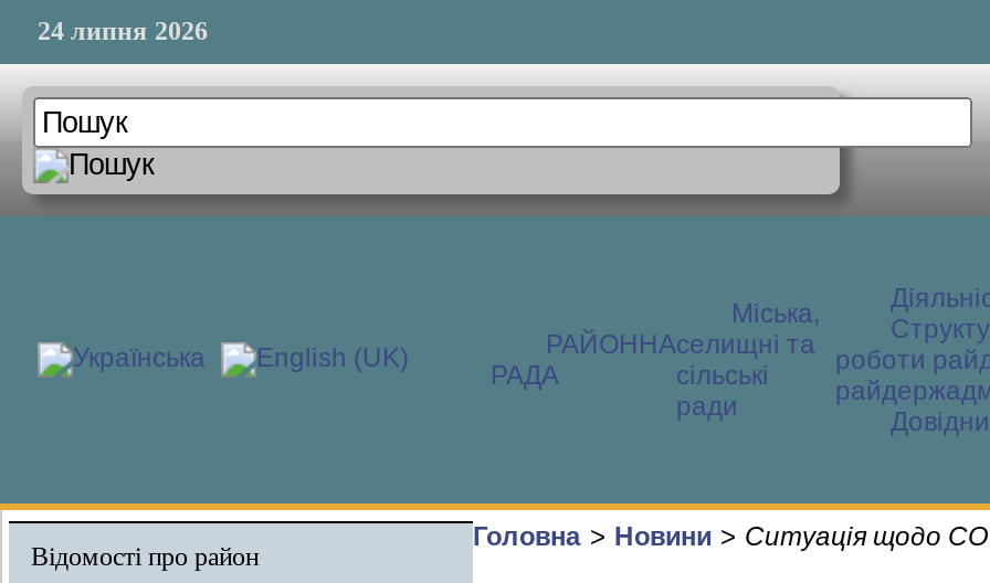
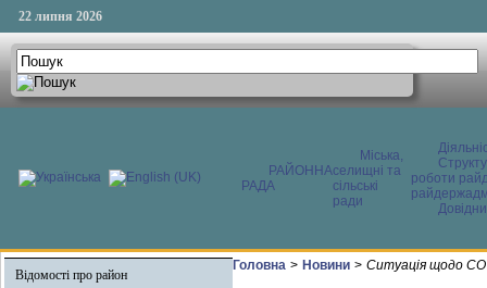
- 24 липня 2026
+ 22 липня 2026
